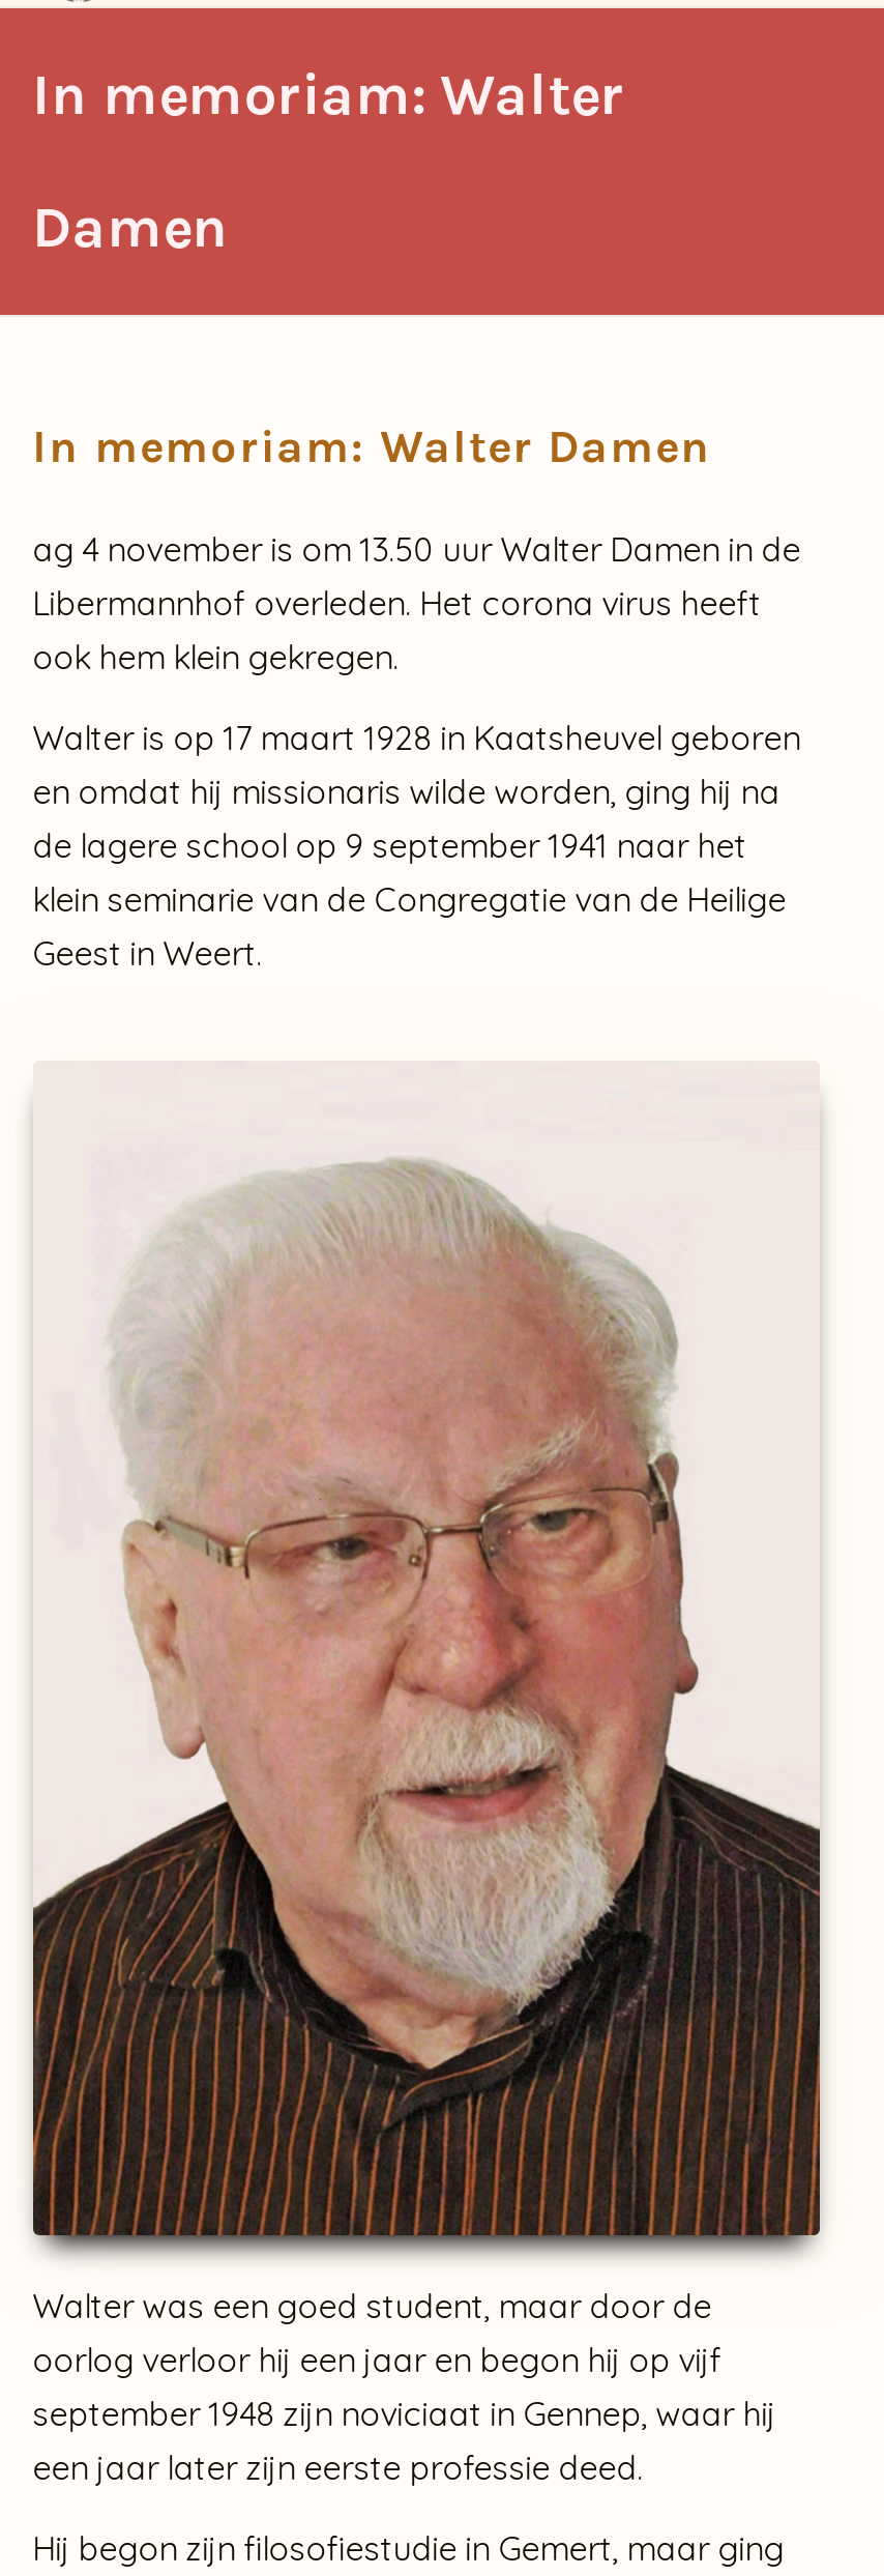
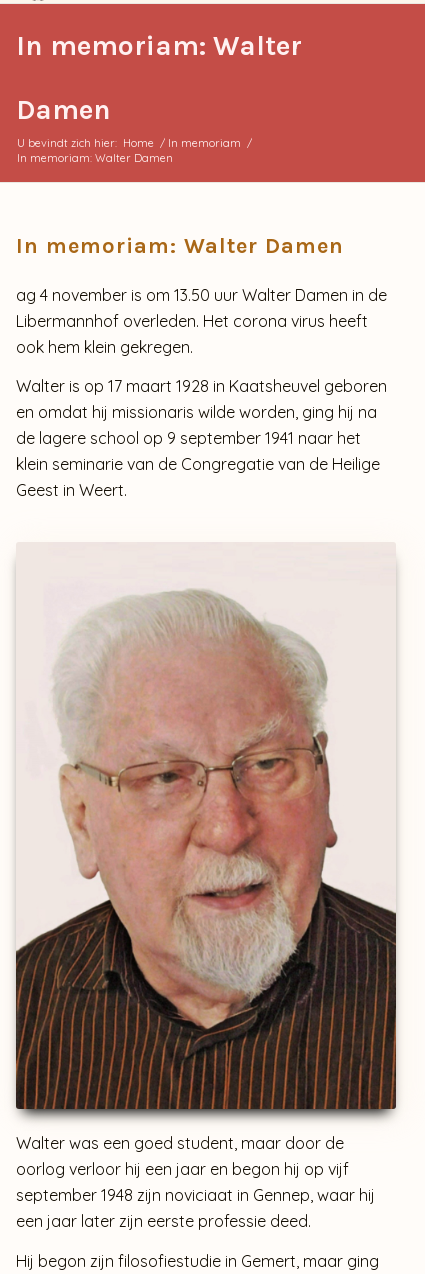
+ U bevindt zich hier: Home / In memoriam /
+ In memoriam: Walter Damen
